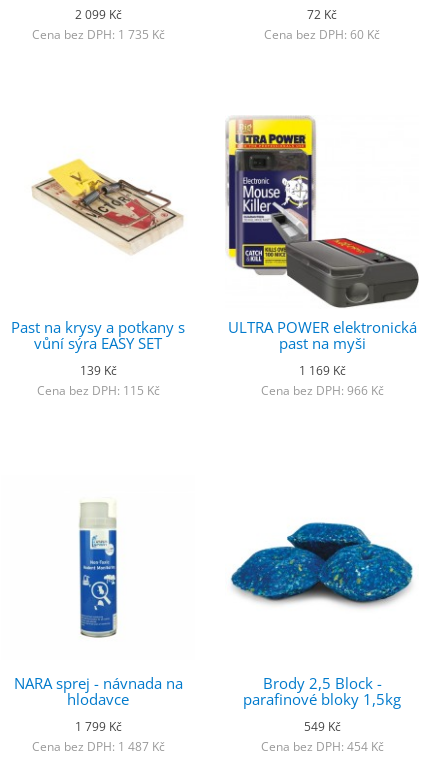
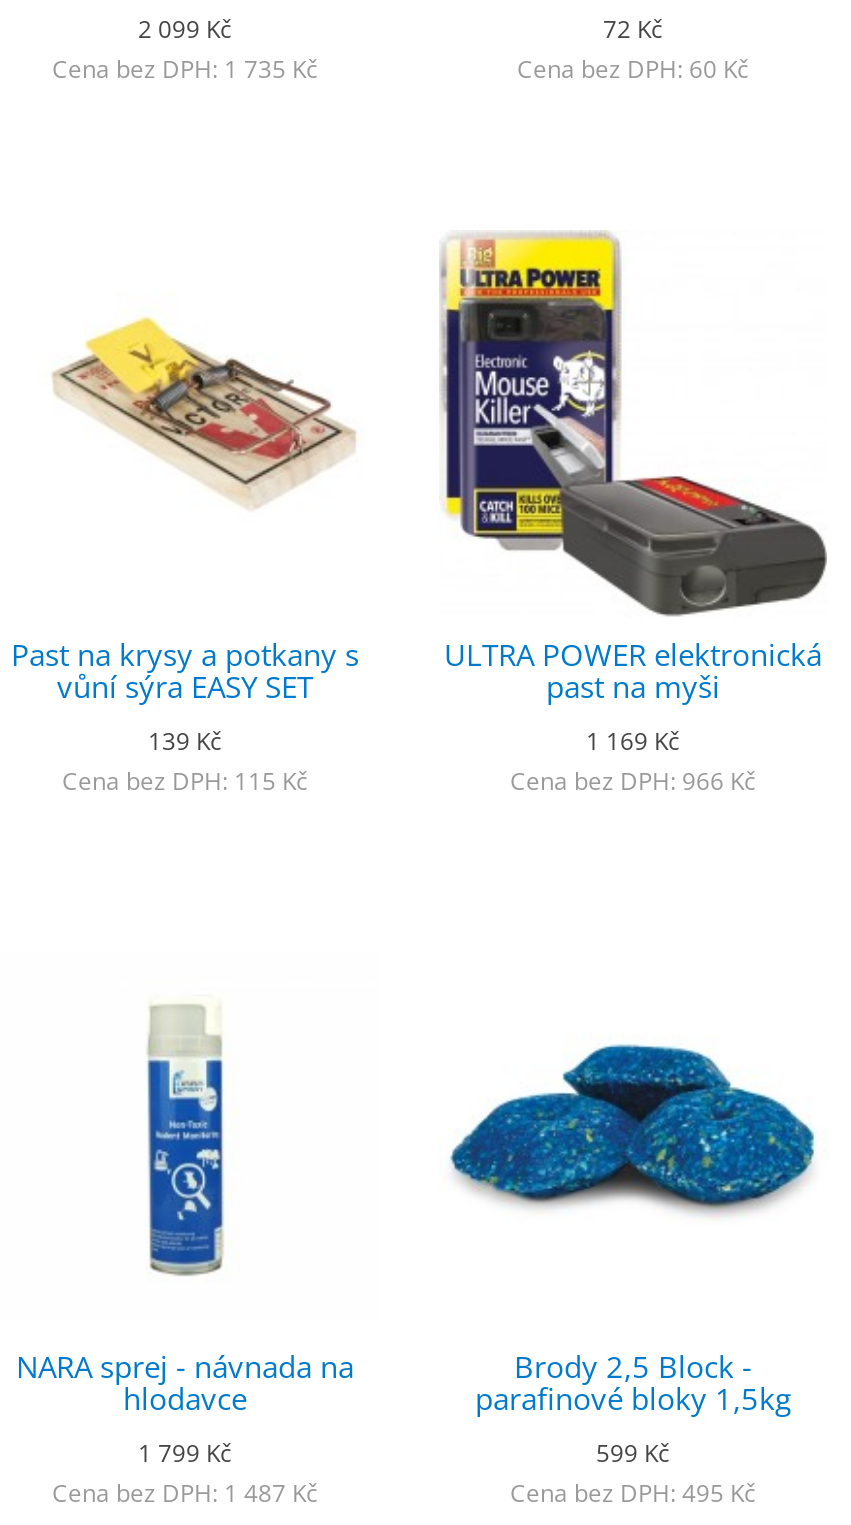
- 549 Kč
+ 599 Kč

- Cena bez DPH: 454 Kč
+ Cena bez DPH: 495 Kč
